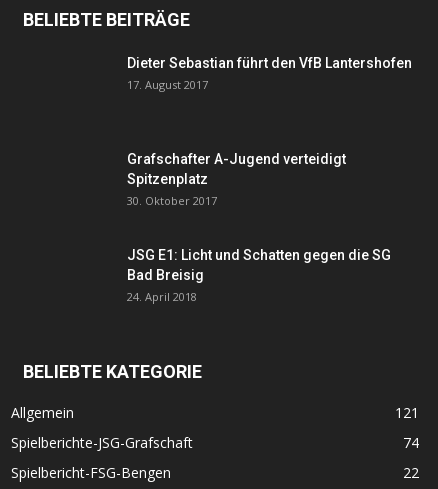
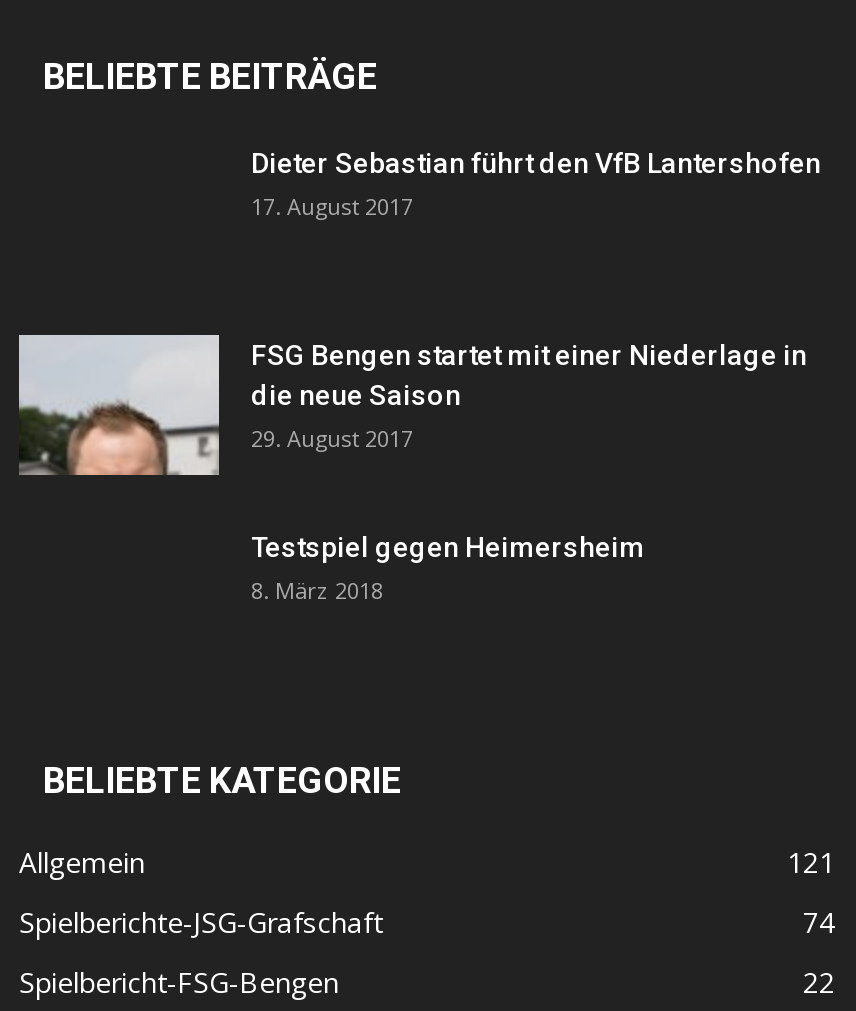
+ [image]

- Grafschafter A-Jugend verteidigt
- Spitzenplatz
- 30. Oktober 2017
+ FSG Bengen startet mit einer Niederlage in
+ die neue Saison
+ 29. August 2017

- JSG E1: Licht und Schatten gegen die SG
- Bad Breisig
- 24. April 2018
+ Testspiel gegen Heimersheim
+ 8. März 2018
